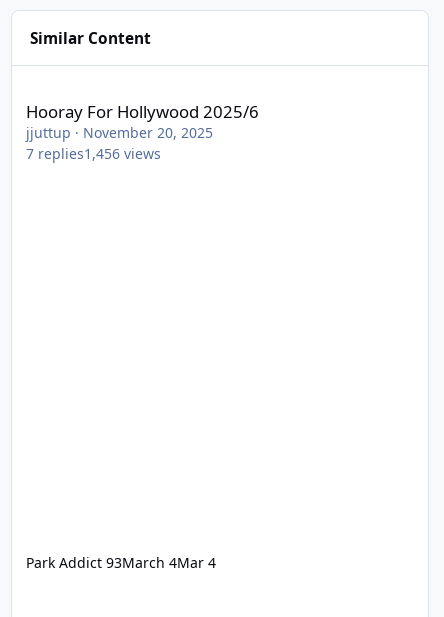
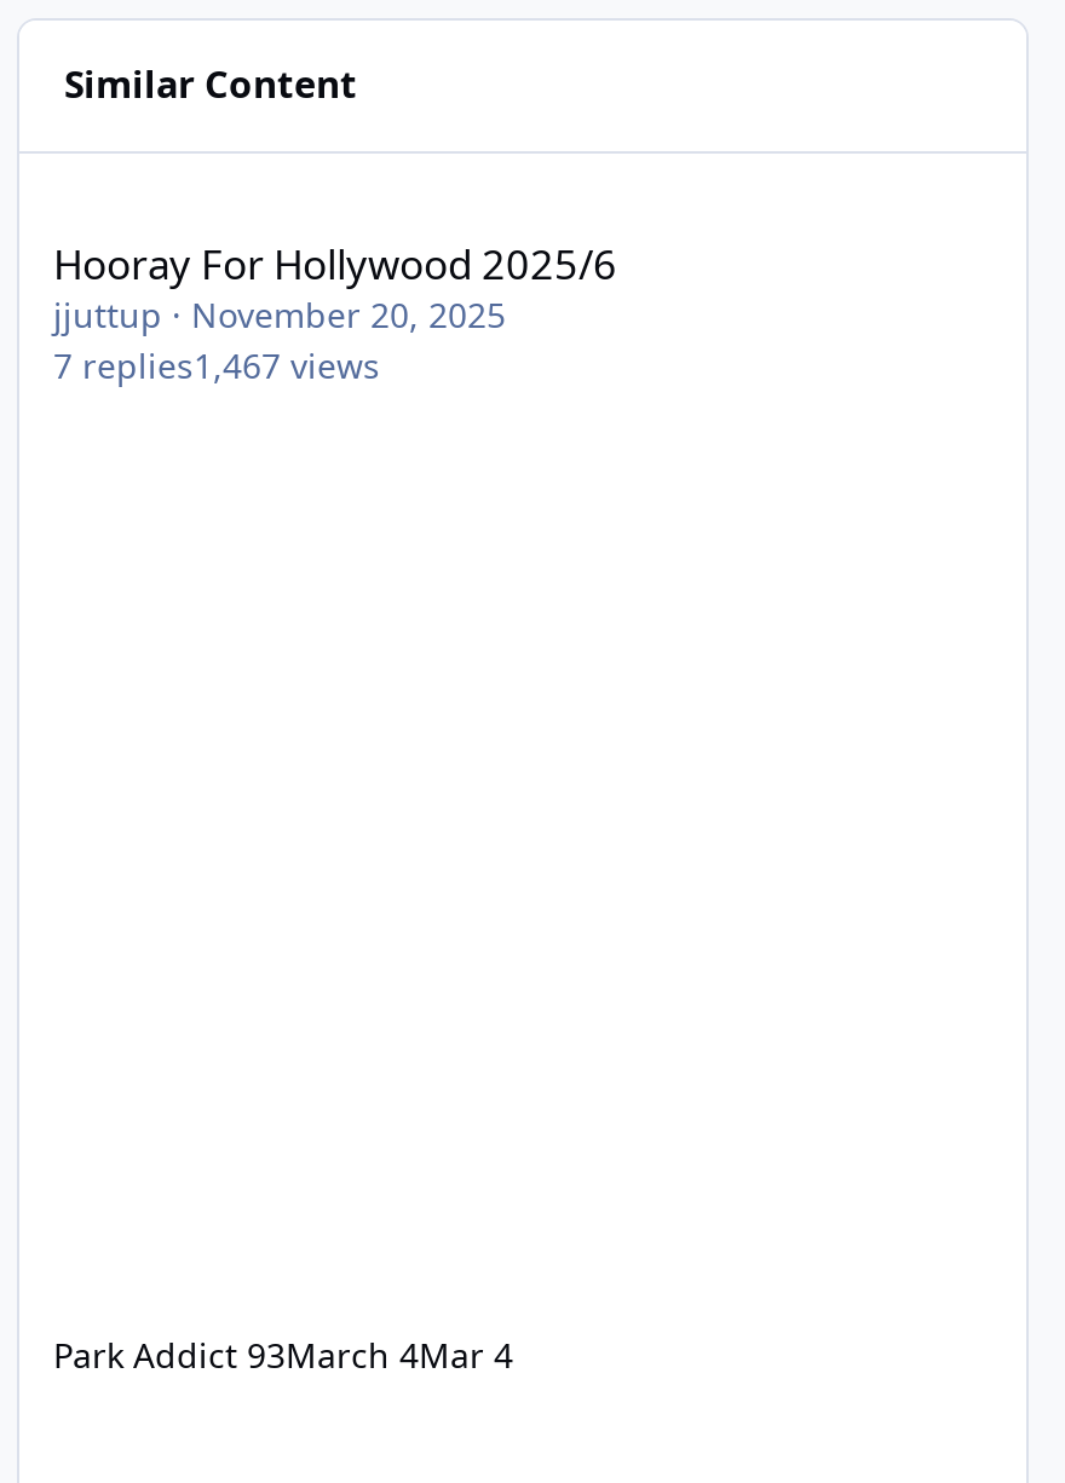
- 7 replies1,456 views
+ 7 replies1,467 views
